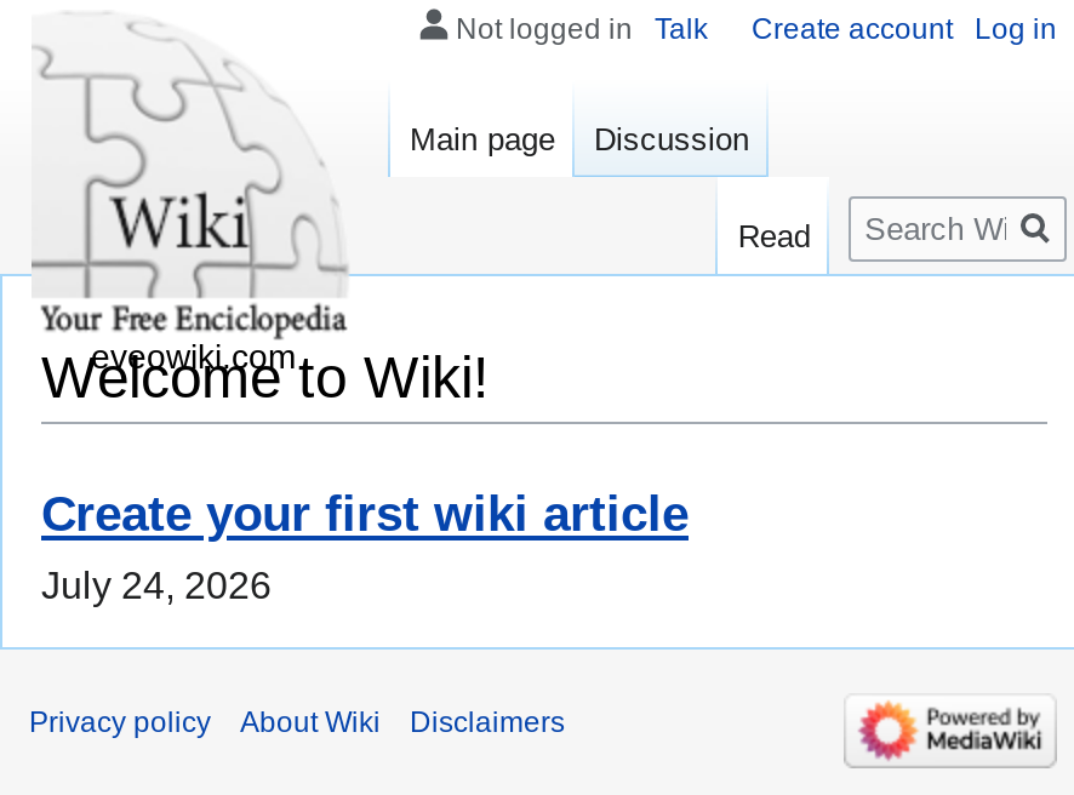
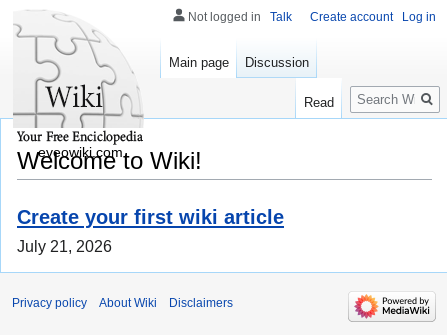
- July 24, 2026
+ July 21, 2026
